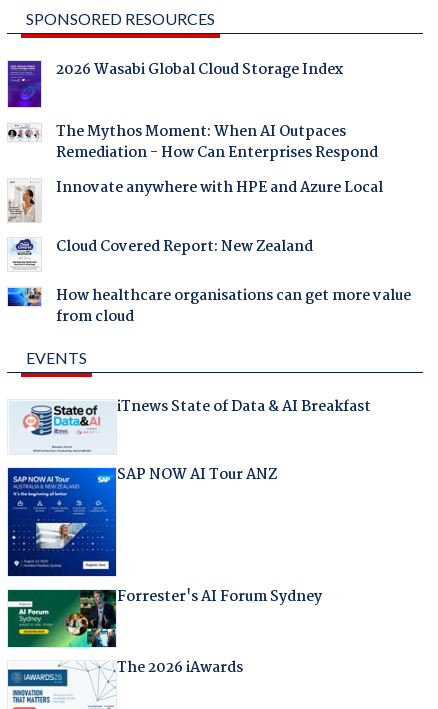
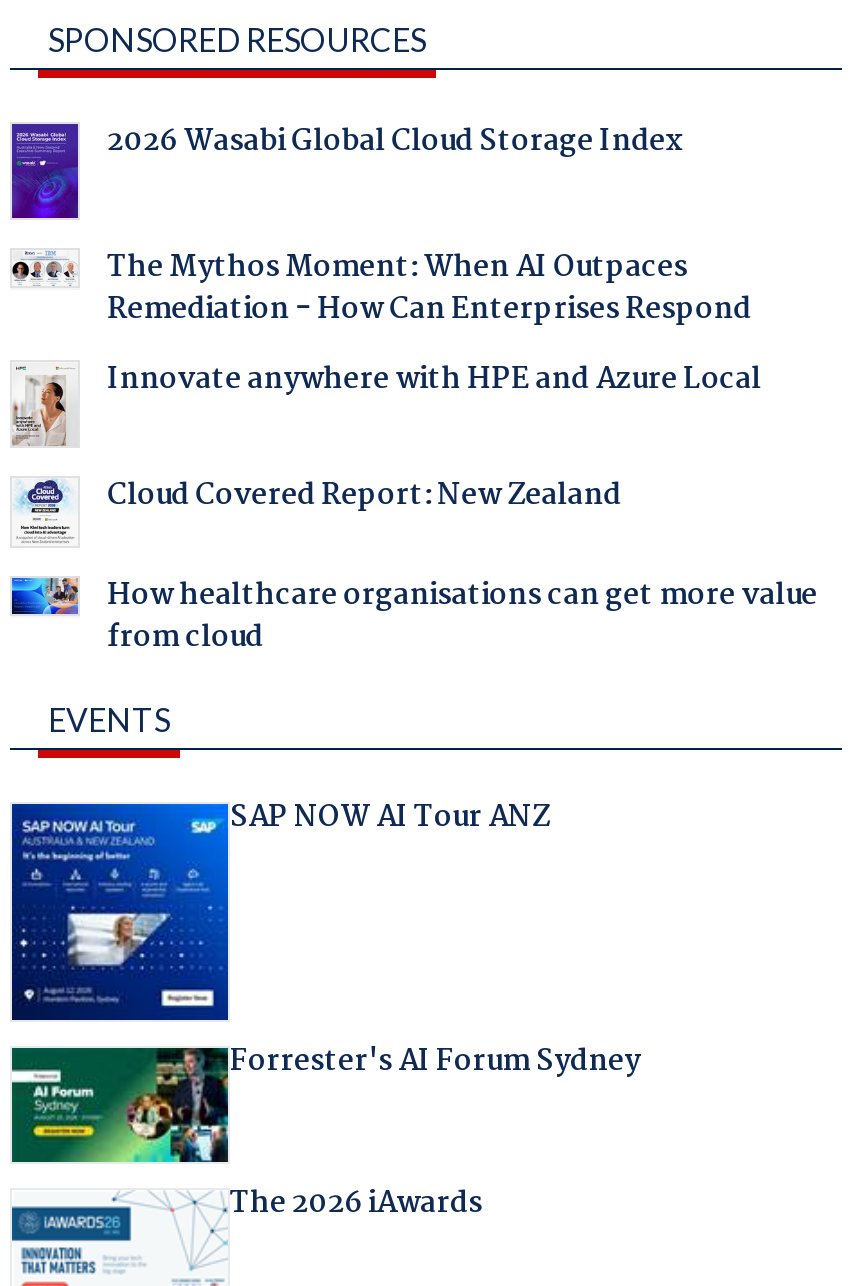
- [image]
- iTnews State of Data & AI Breakfast
